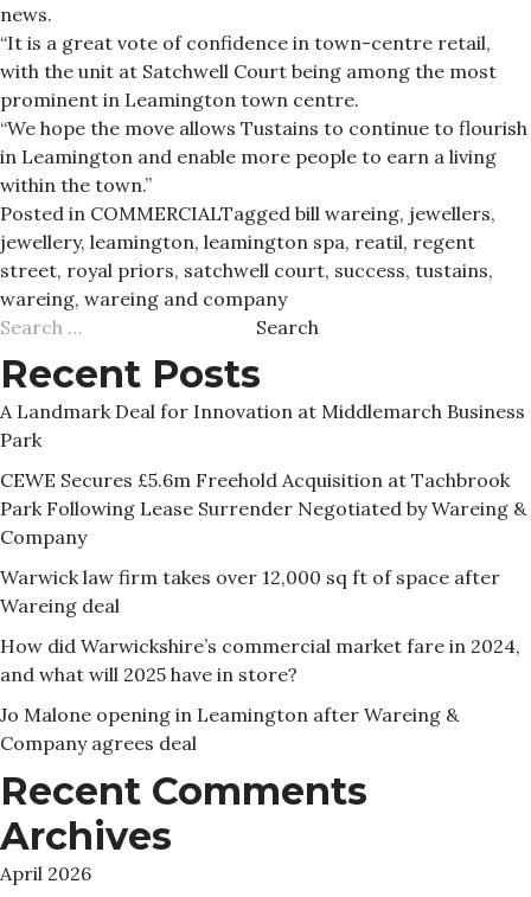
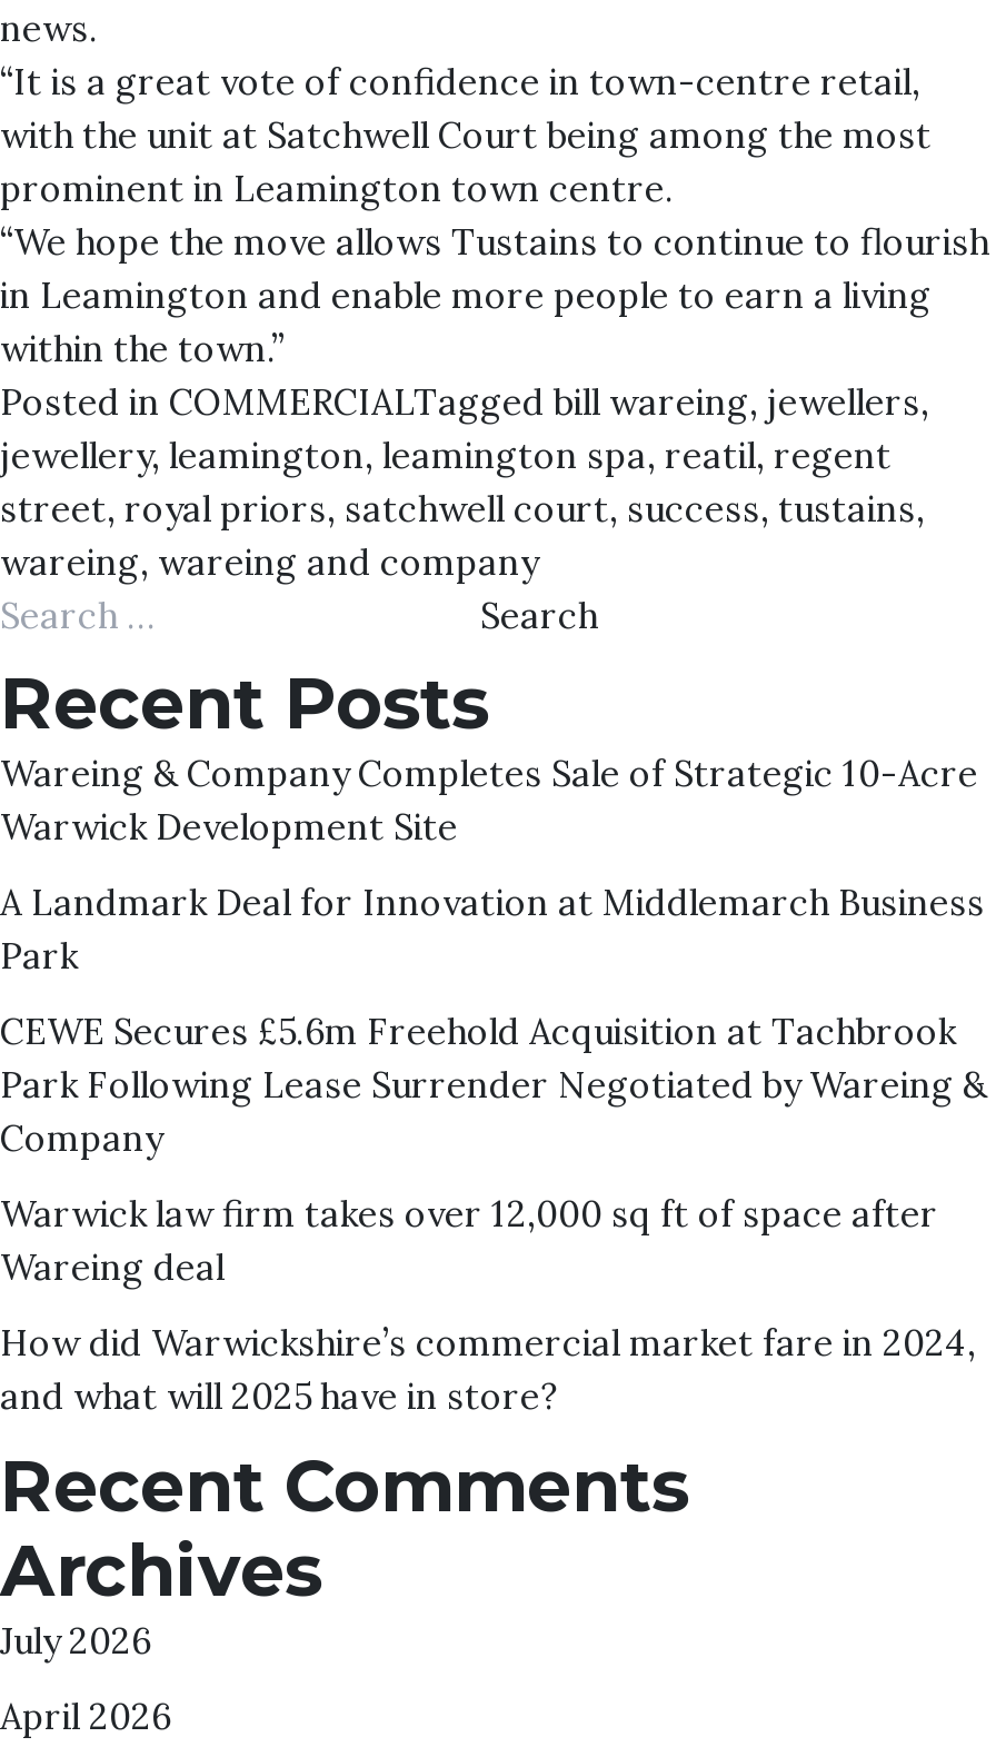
+ Wareing & Company Completes Sale of Strategic 10-Acre
+ Warwick Development Site

moved down: A Landmark Deal for Innovation at Middlemarch Business | Park | CEWE Secures £5.6m Freehold Acquisition at Tachbrook | ... | How did Warwickshire’s commercial market fare in 2024, | and what will 2025 have in store?

- Jo Malone opening in Leamington after Wareing &
- Company agrees deal

+ July 2026
